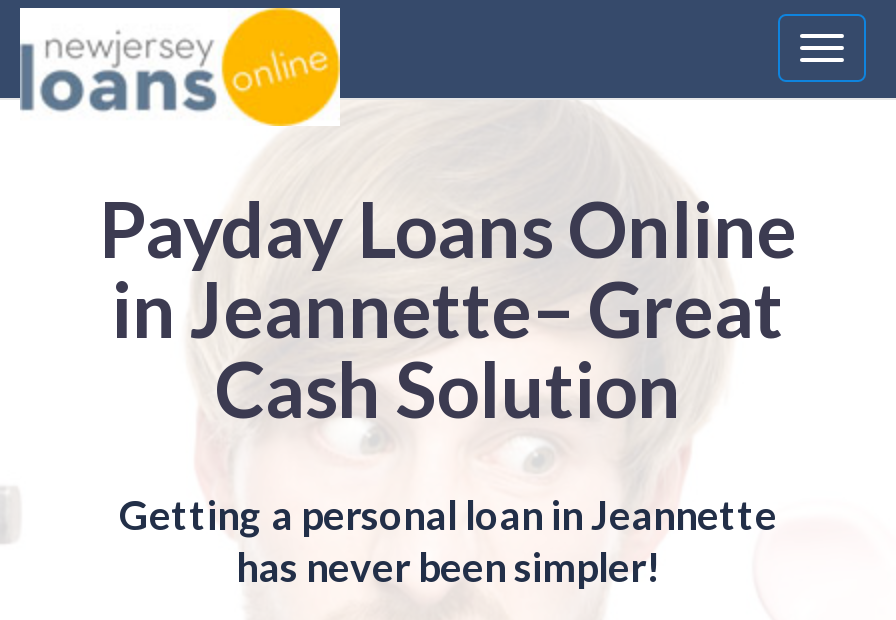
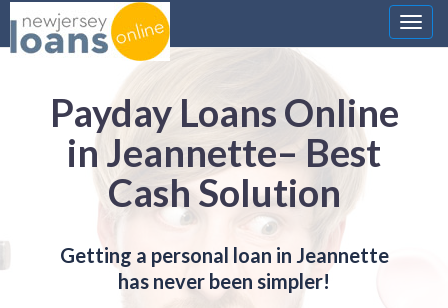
- in Jeannette– Great
+ in Jeannette– Best
